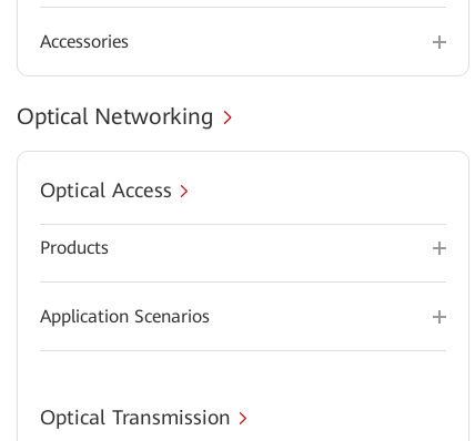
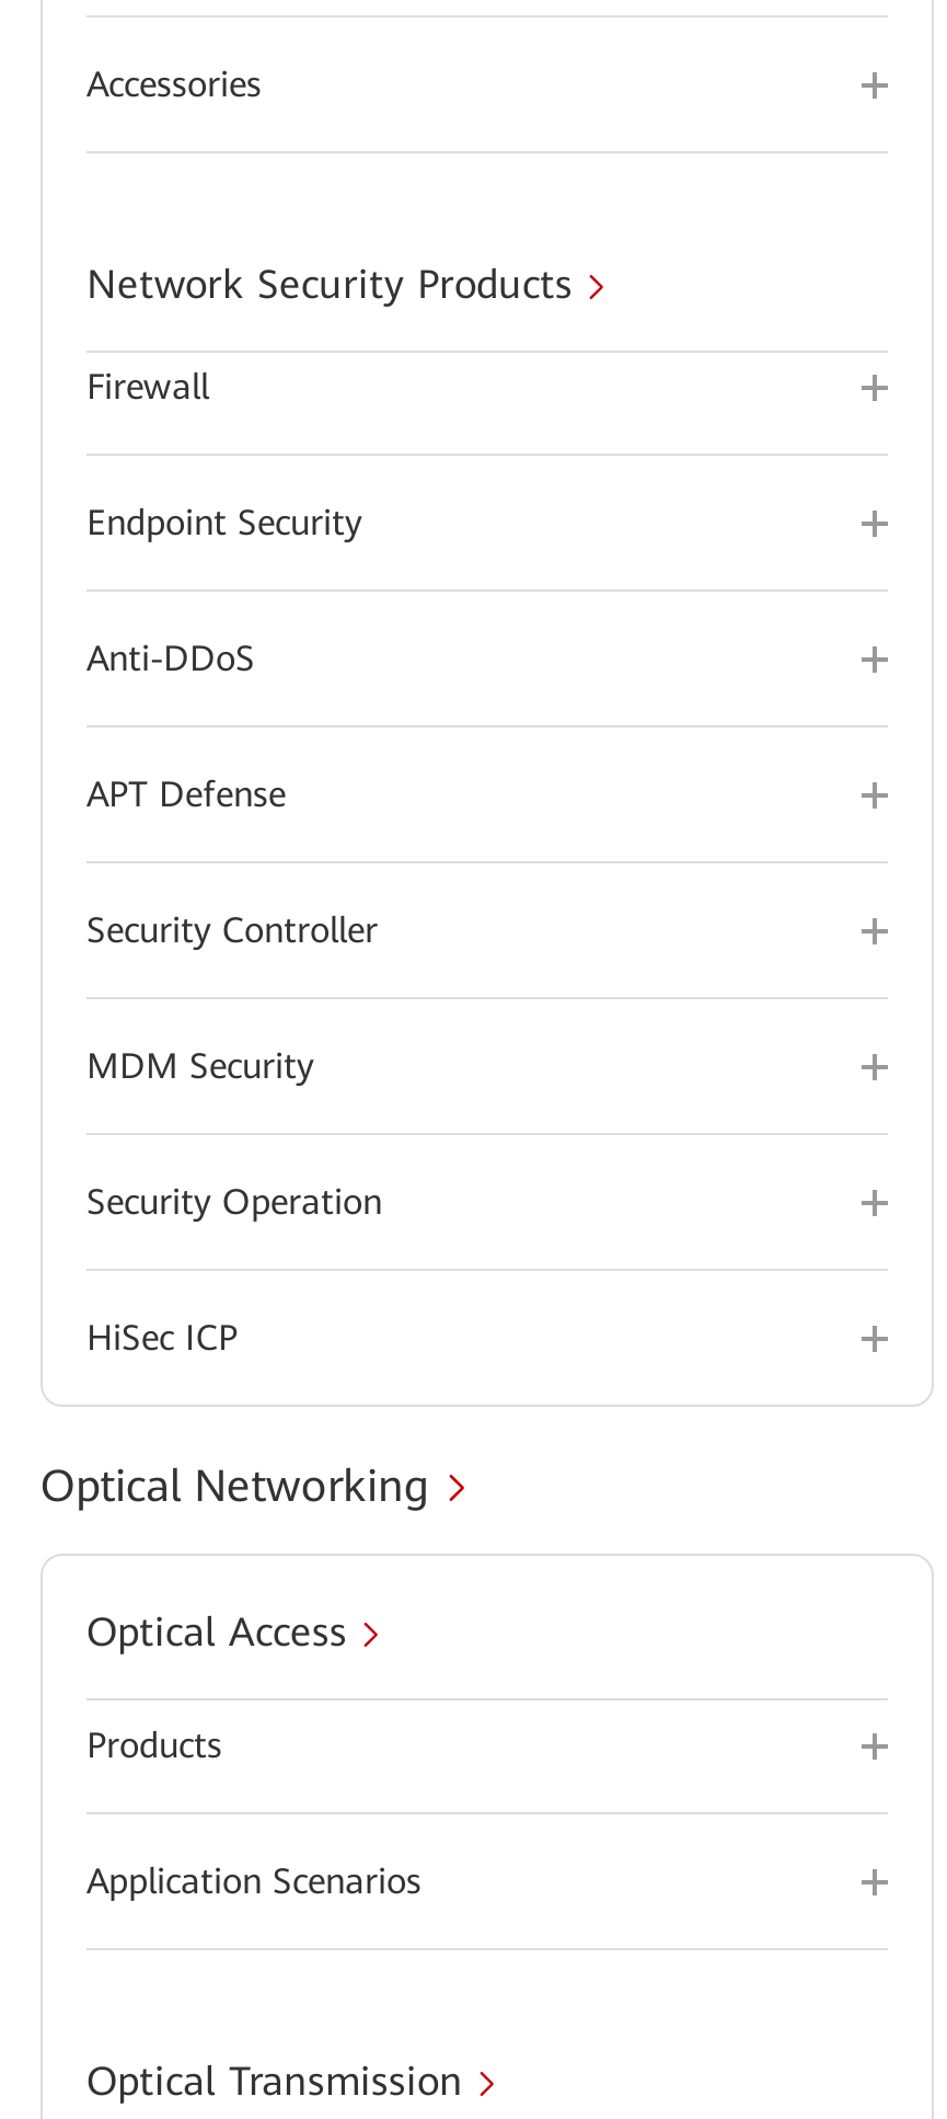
+ Network Security Products
+ Firewall
+ Endpoint Security
+ Anti-DDoS
+ APT Defense
+ Security Controller
+ MDM Security
+ Security Operation
+ HiSec ICP
